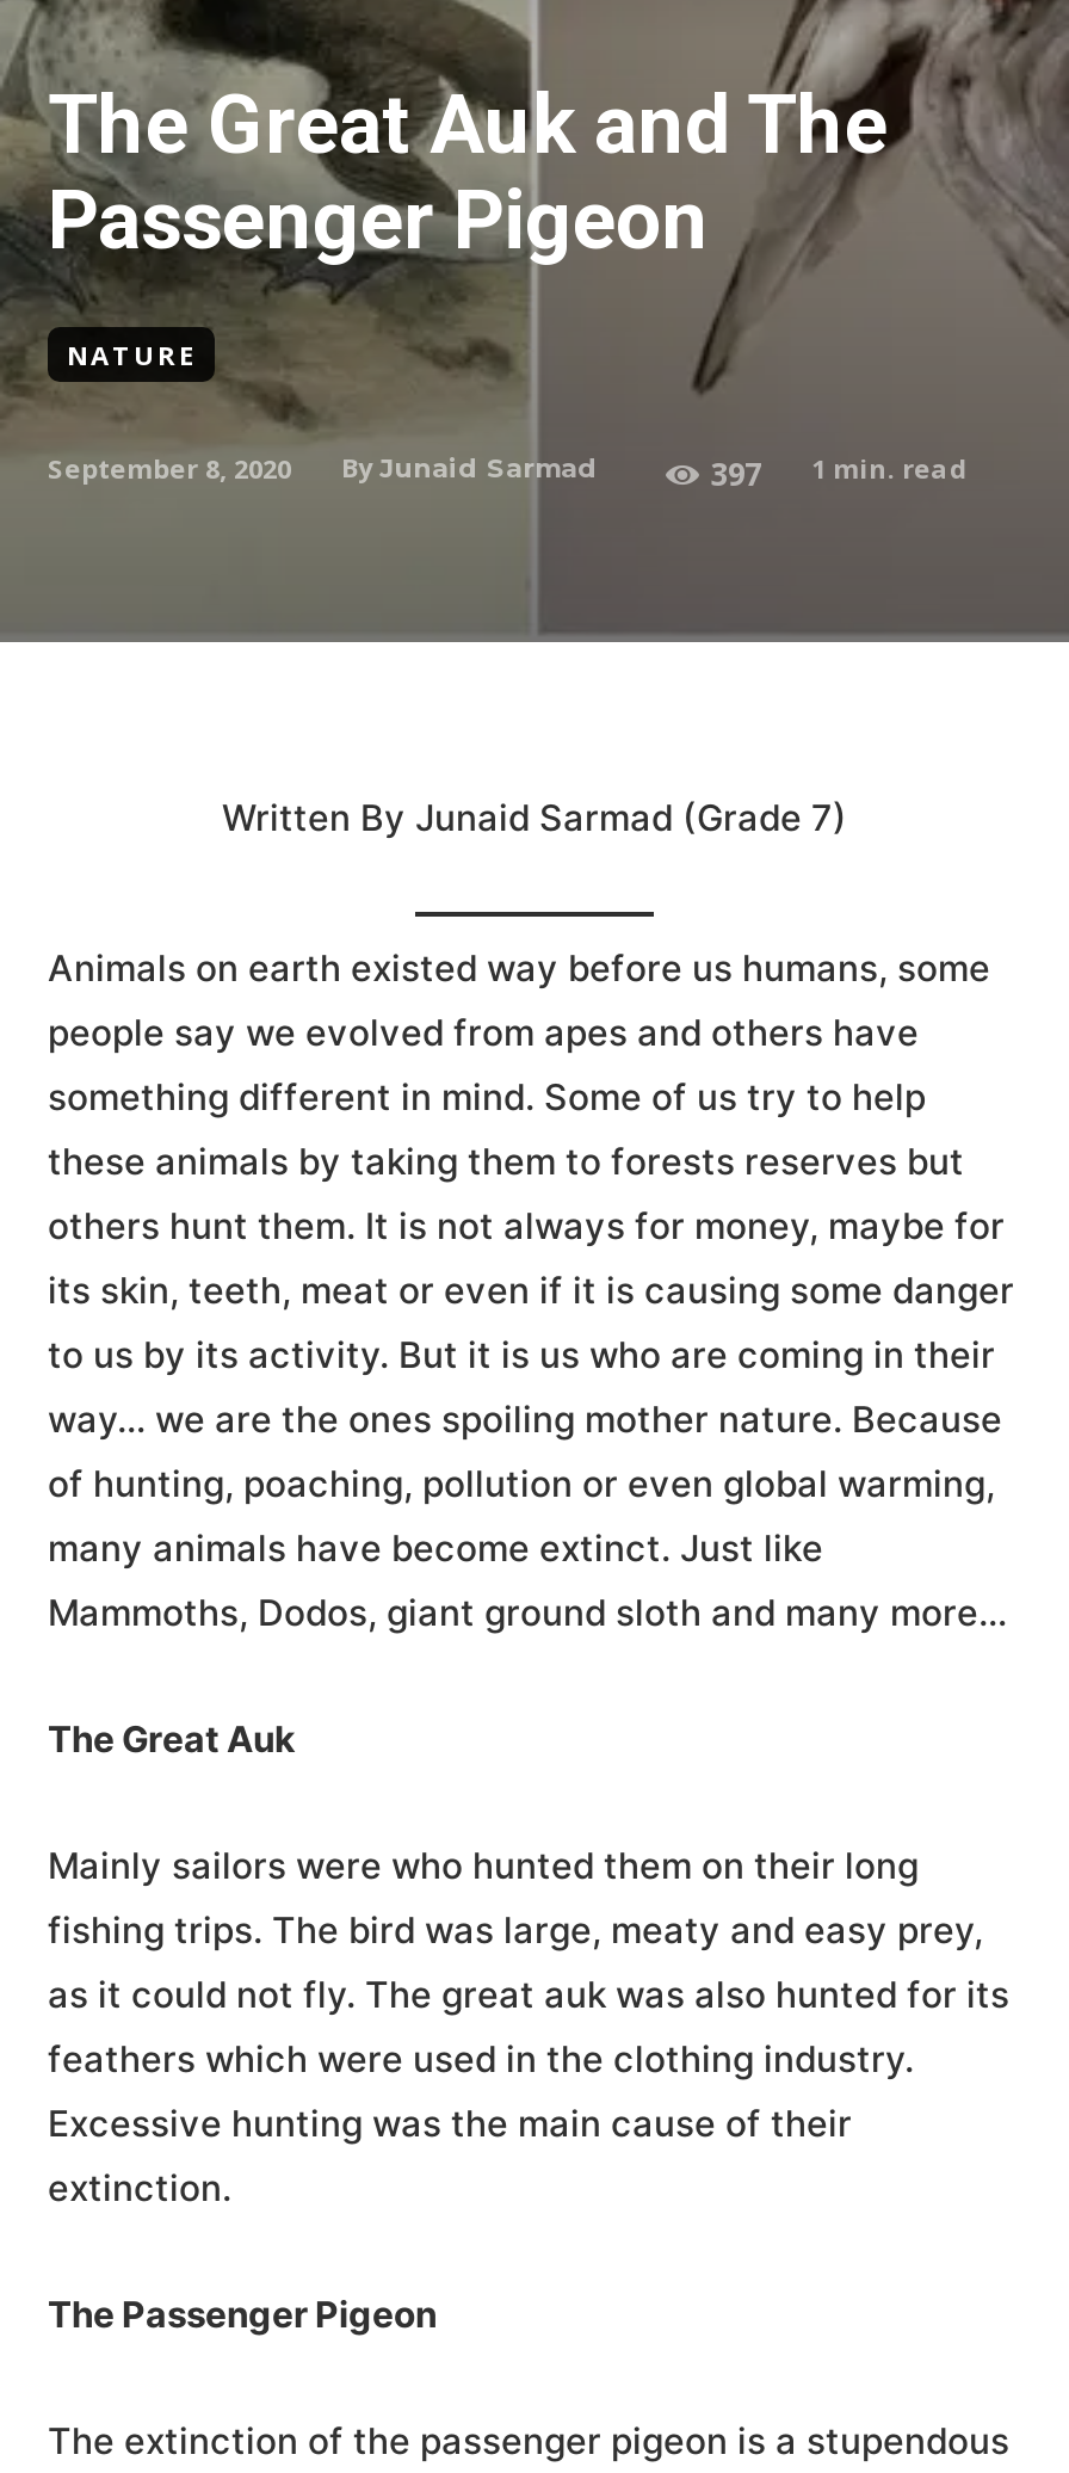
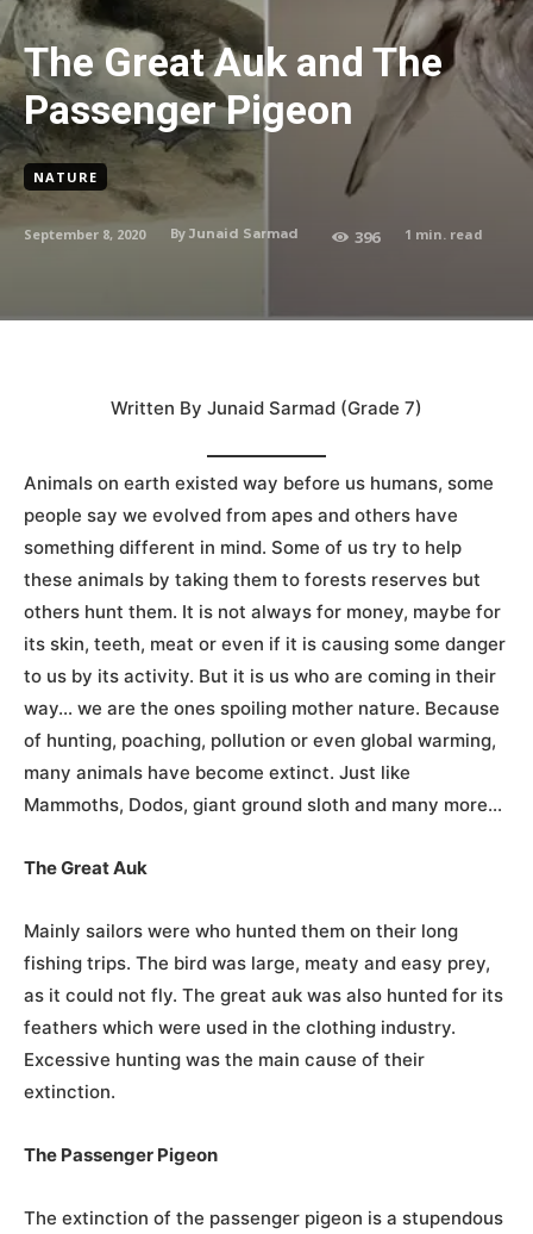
- 397 1 min. read
+ 396 1 min. read
